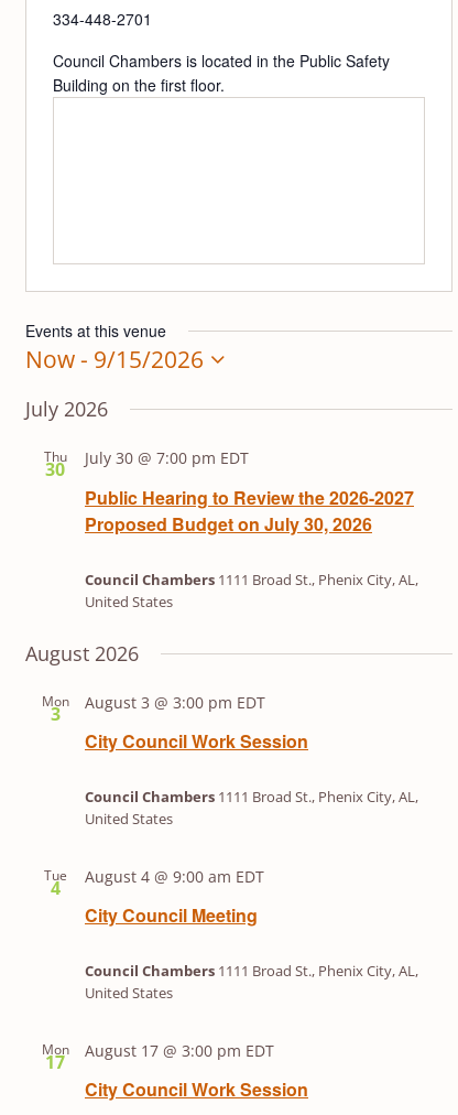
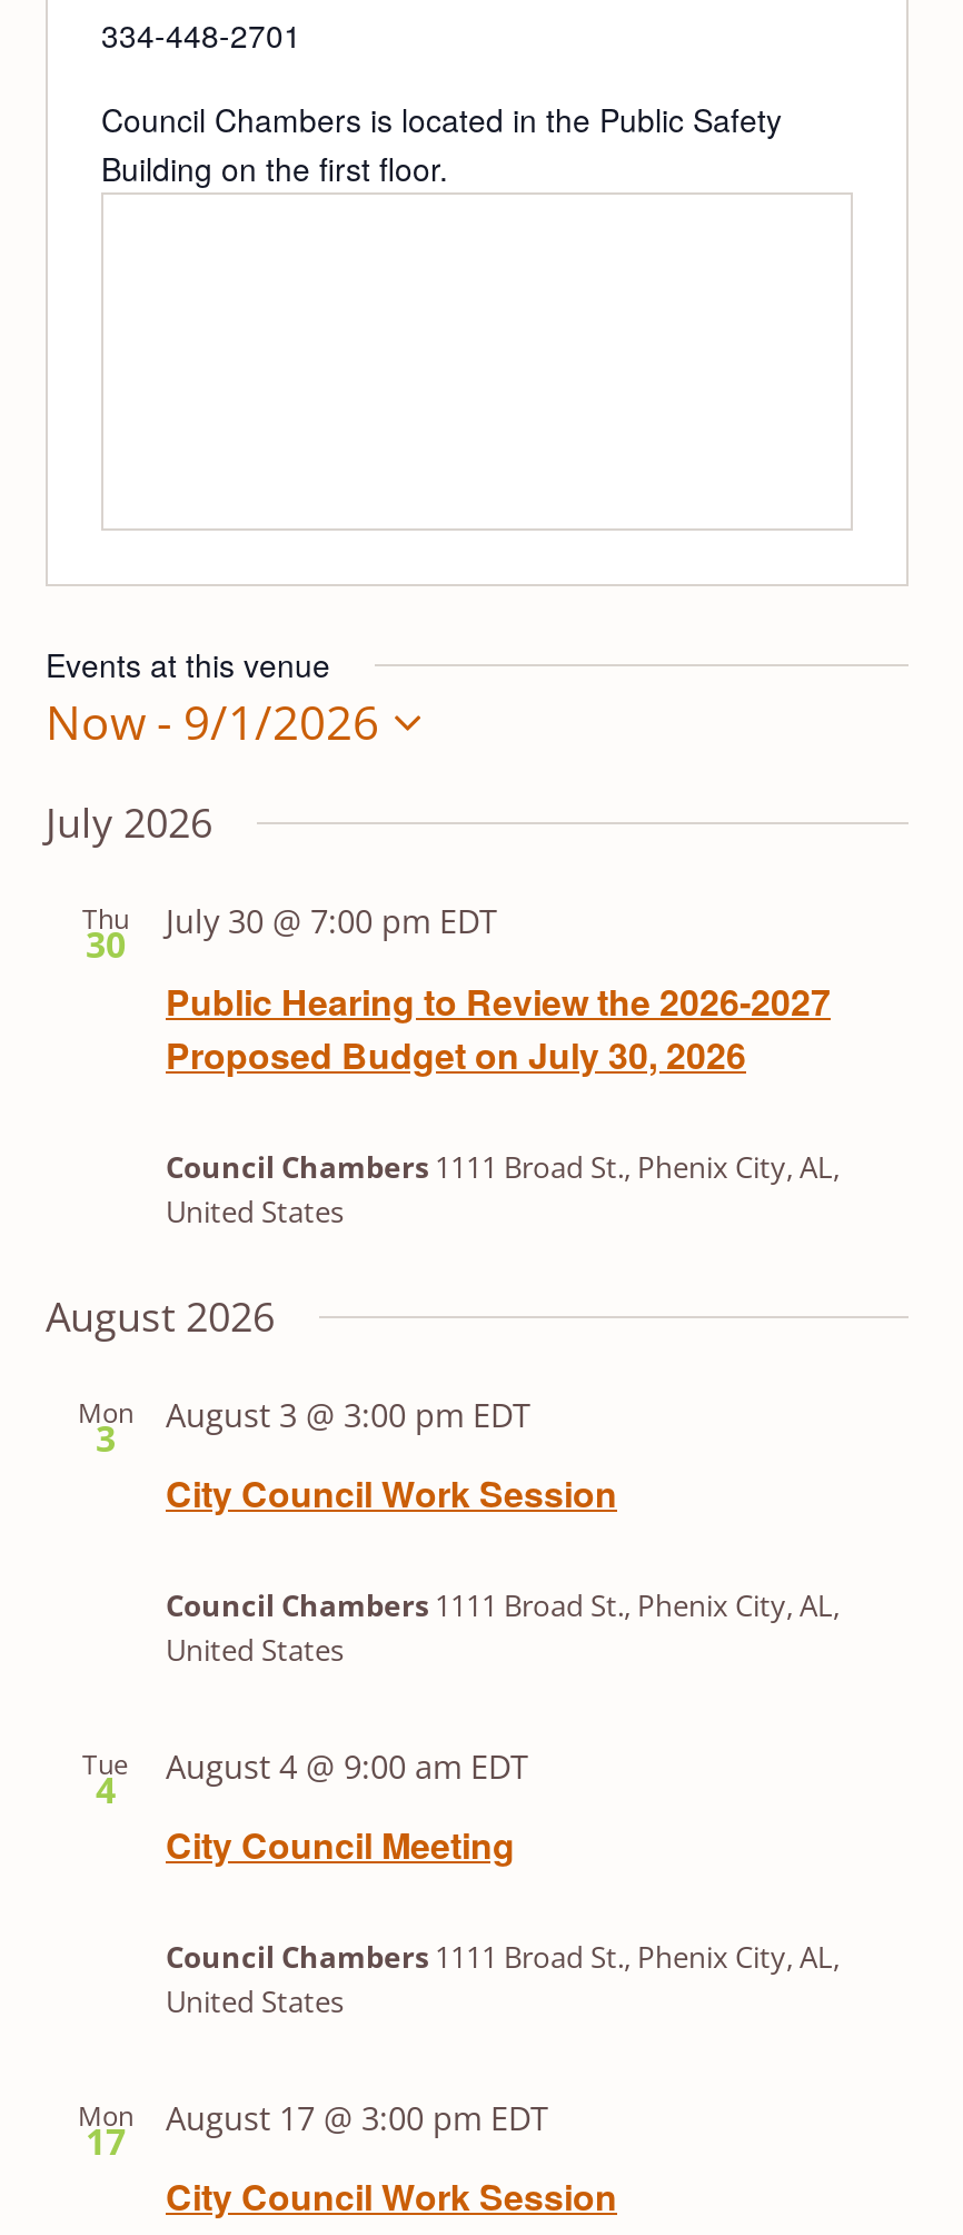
- Now - 9/15/2026
+ Now - 9/1/2026
